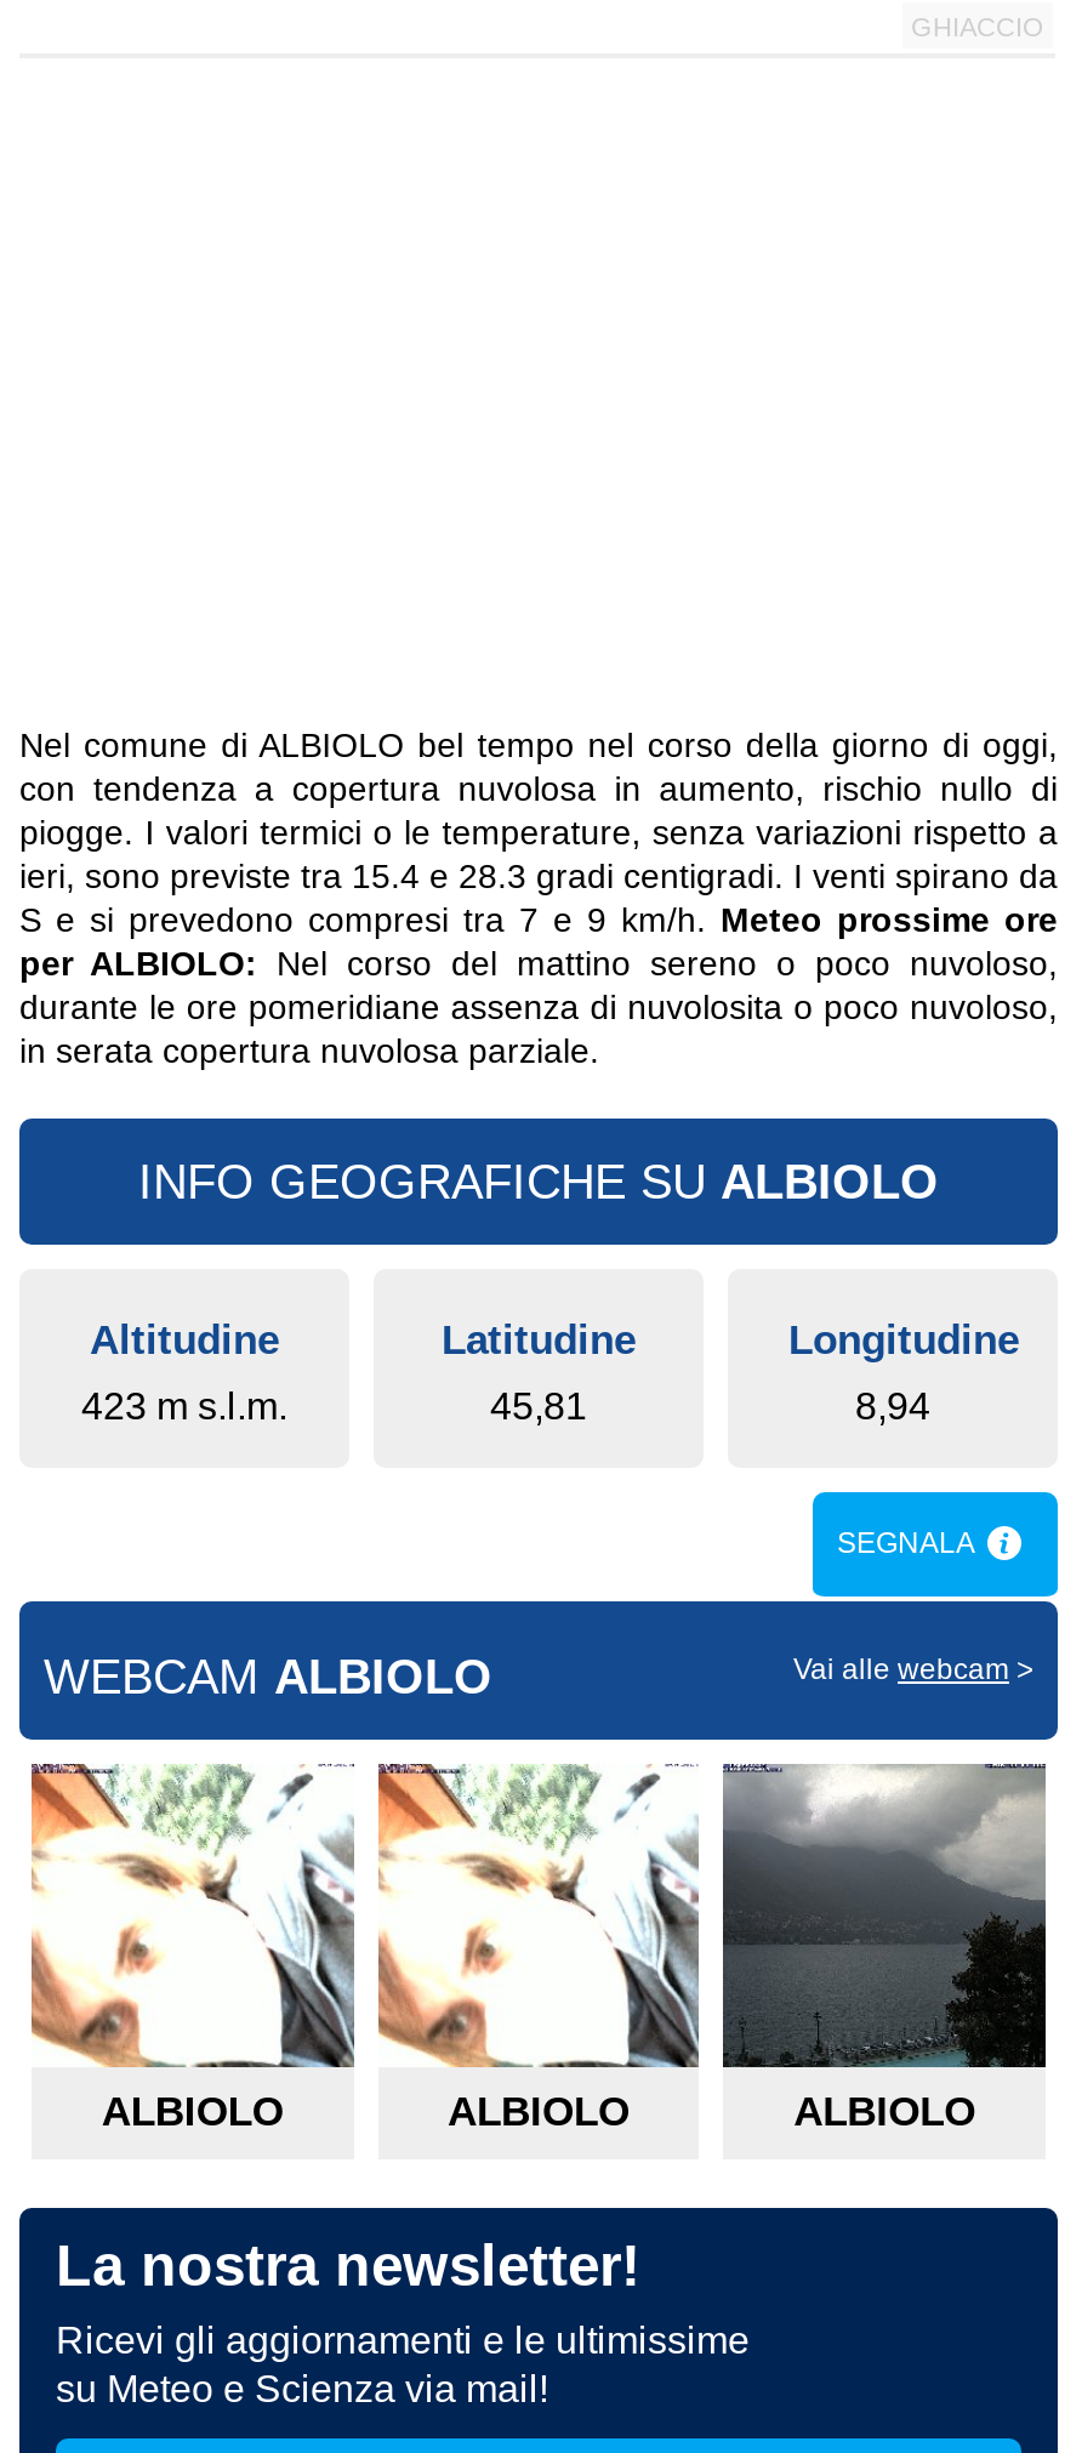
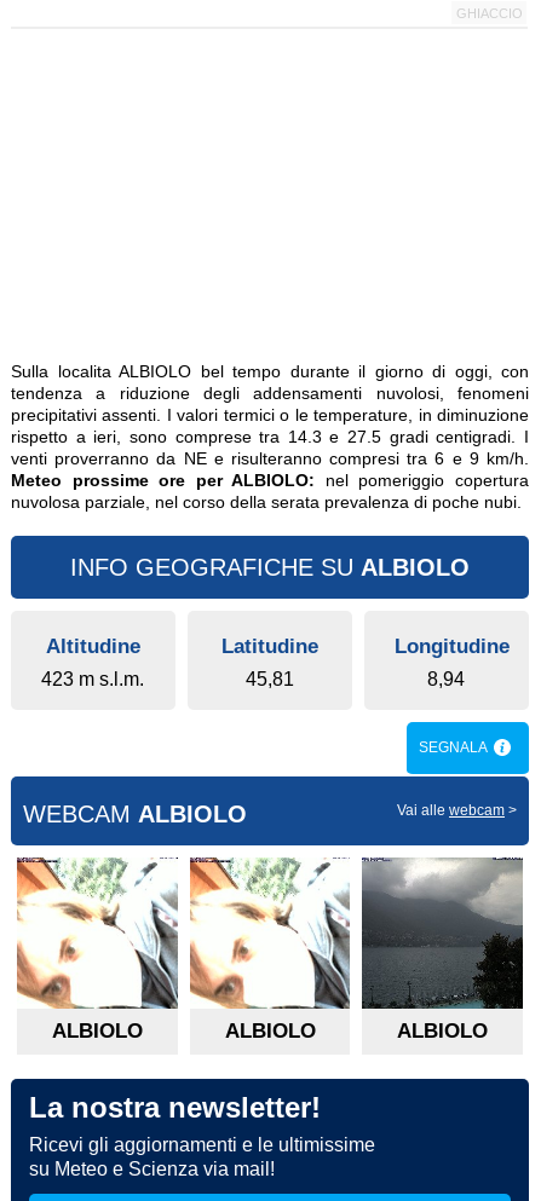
- Nel comune di ALBIOLO bel tempo nel corso della giorno di oggi,
- con tendenza a copertura nuvolosa in aumento, rischio nullo di
- piogge. I valori termici o le temperature, senza variazioni rispetto a
- ieri, sono previste tra 15.4 e 28.3 gradi centigradi. I venti spirano da
- S e si prevedono compresi tra 7 e 9 km/h. Meteo prossime ore
- per ALBIOLO: Nel corso del mattino sereno o poco nuvoloso,
- durante le ore pomeridiane assenza di nuvolosita o poco nuvoloso,
- in serata copertura nuvolosa parziale.
+ Sulla localita ALBIOLO bel tempo durante il giorno di oggi, con
+ tendenza a riduzione degli addensamenti nuvolosi, fenomeni
+ precipitativi assenti. I valori termici o le temperature, in diminuzione
+ rispetto a ieri, sono comprese tra 14.3 e 27.5 gradi centigradi. I
+ venti proverranno da NE e risulteranno compresi tra 6 e 9 km/h.
+ Meteo prossime ore per ALBIOLO: nel pomeriggio copertura
+ nuvolosa parziale, nel corso della serata prevalenza di poche nubi.
